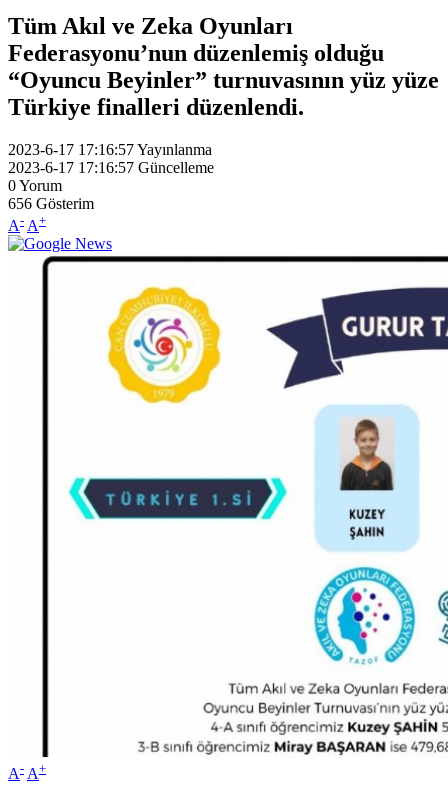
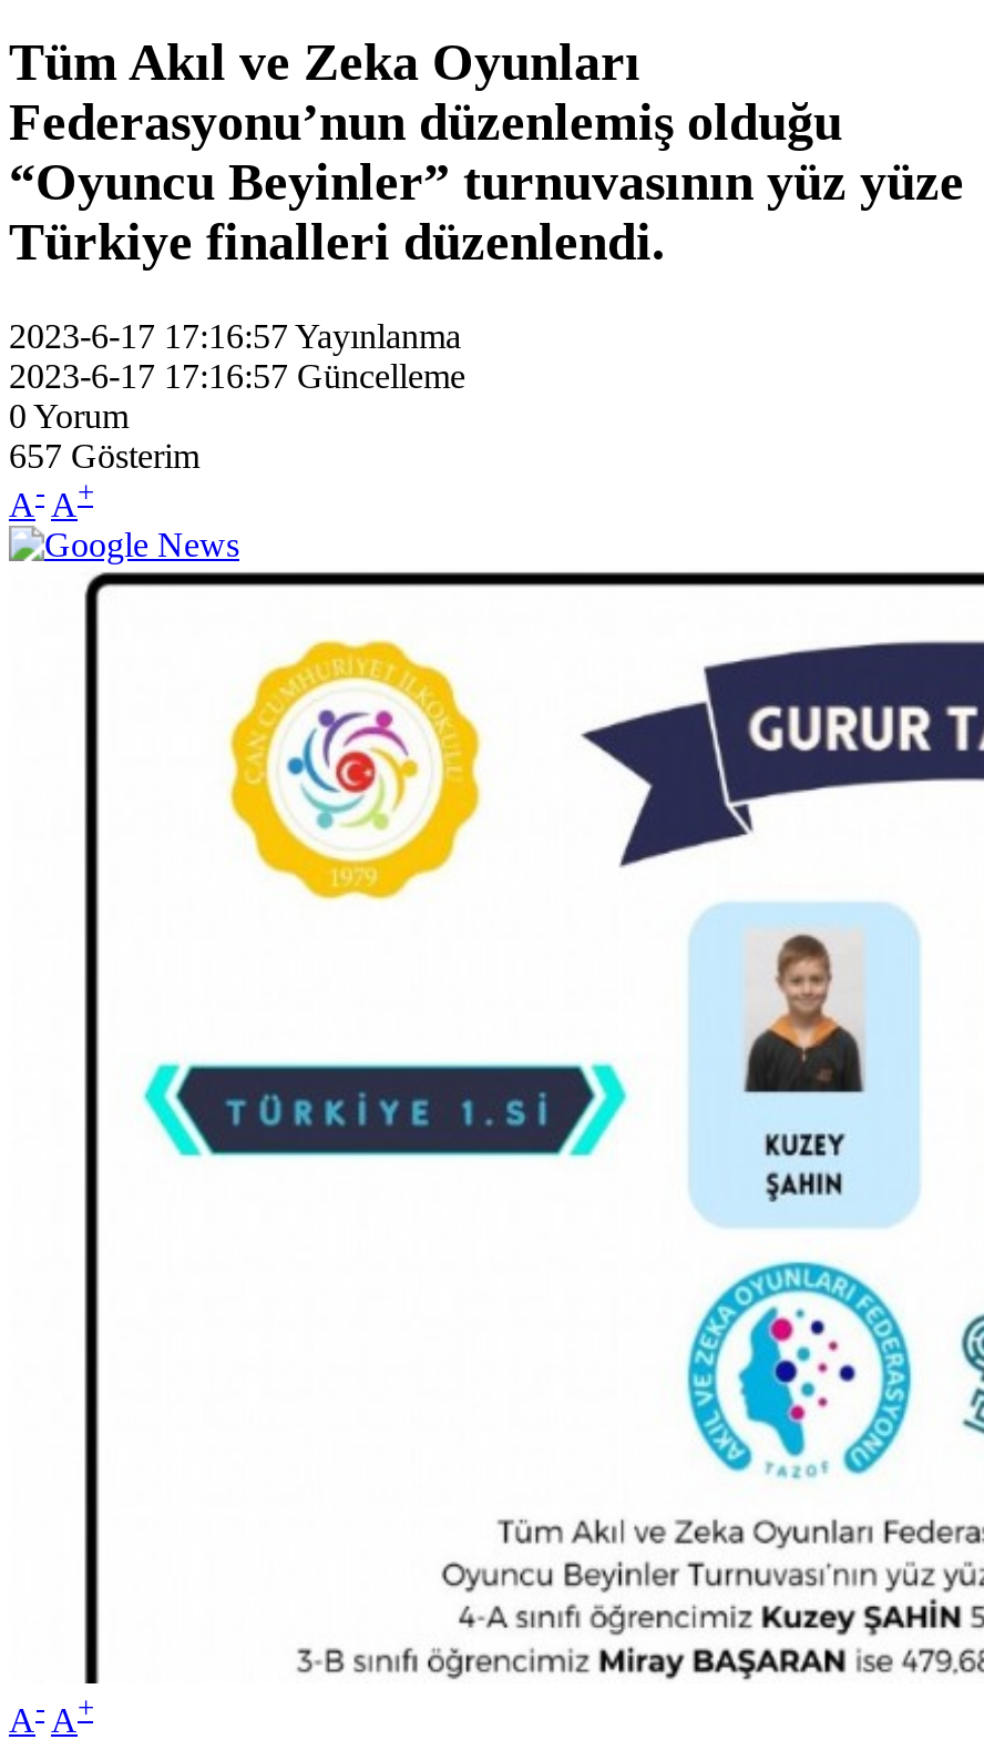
- 656 Gösterim
+ 657 Gösterim
